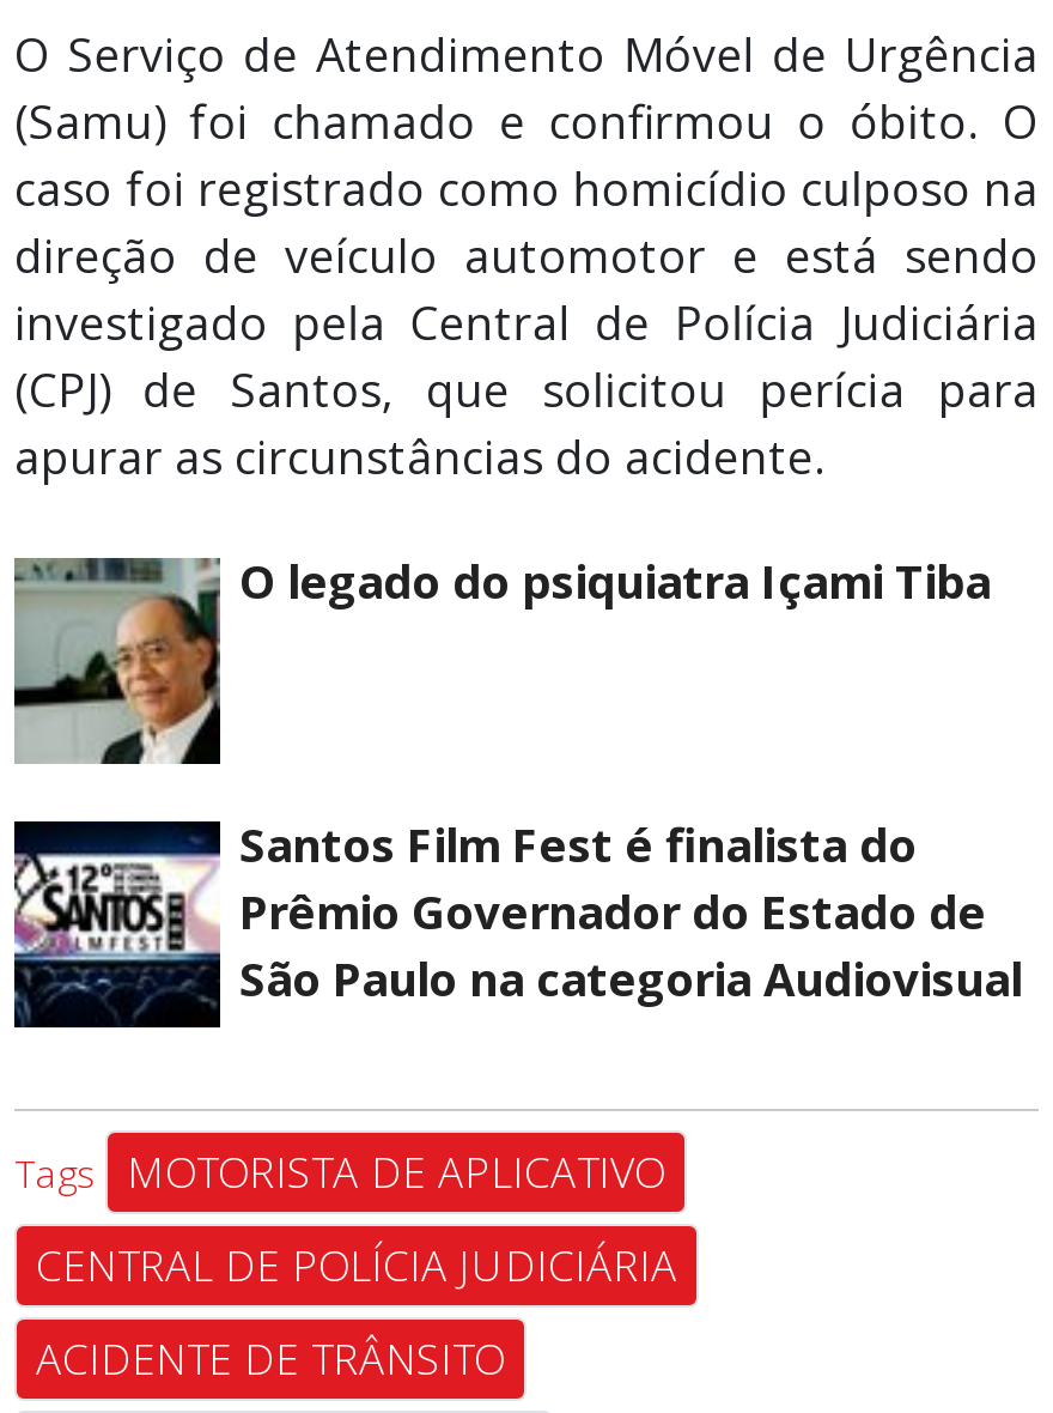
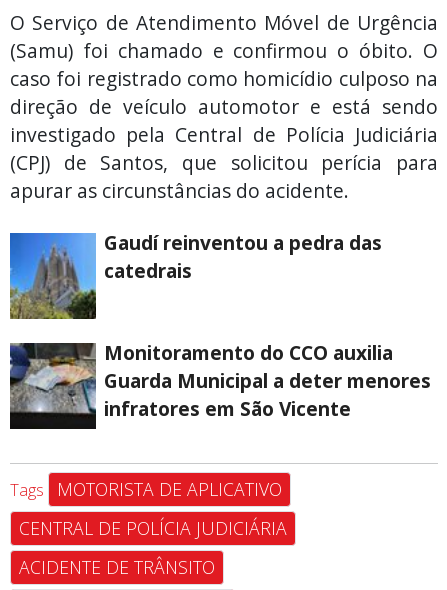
- [image]
- O legado do psiquiatra Içami Tiba
+ [image]
+ Gaudí reinventou a pedra das
+ catedrais

- [image]
- Santos Film Fest é finalista do
- Prêmio Governador do Estado de
- São Paulo na categoria Audiovisual
+ [image]
+ Monitoramento do CCO auxilia
+ Guarda Municipal a deter menores
+ infratores em São Vicente
